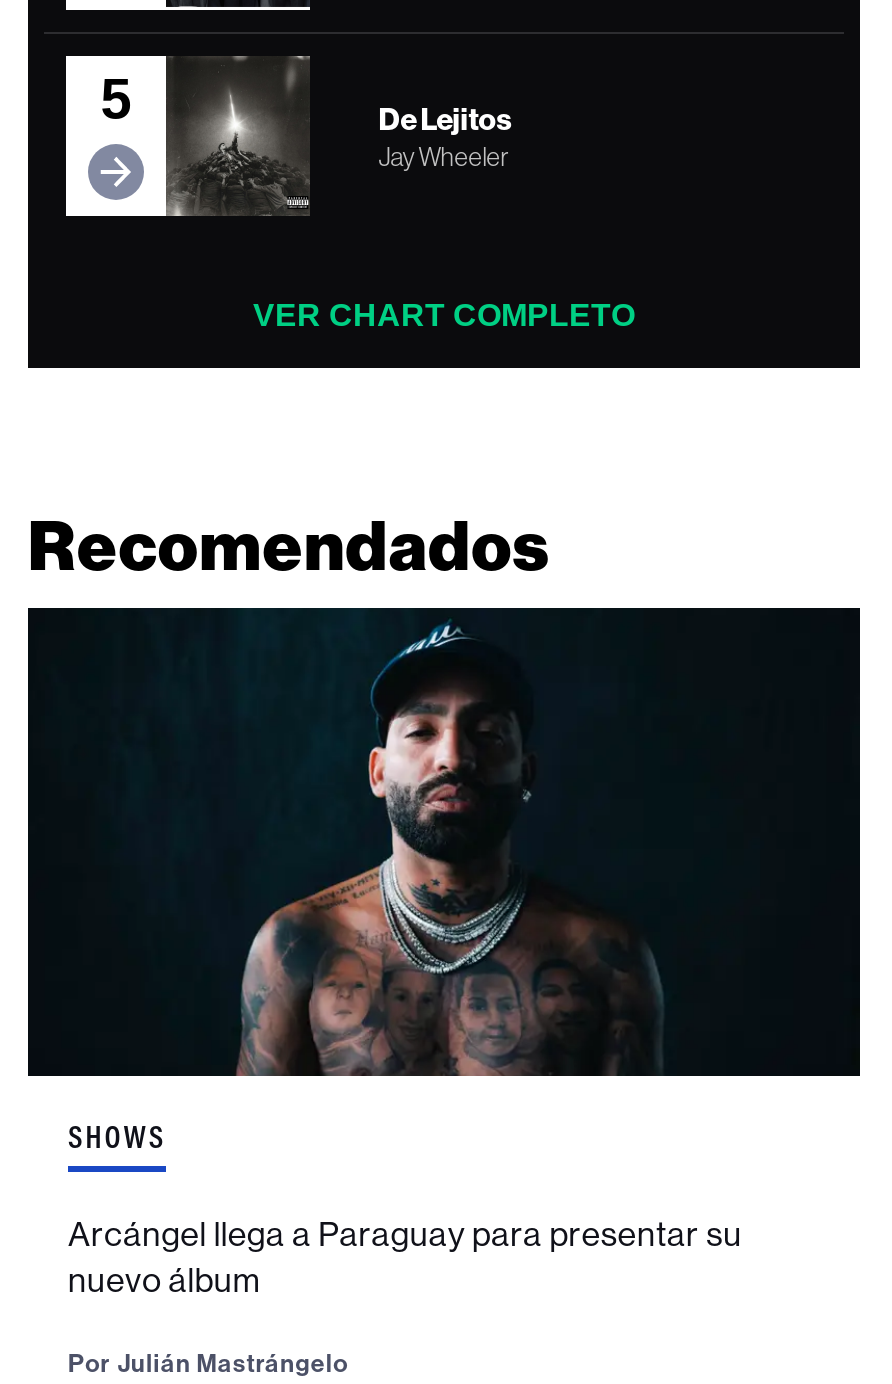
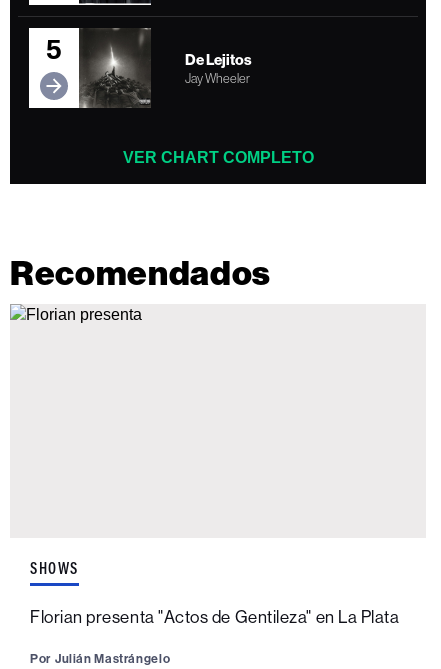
- [image]

- Arcángel llega a Paraguay para presentar su
- nuevo álbum
+ Florian presenta "Actos de Gentileza" en La Plata
